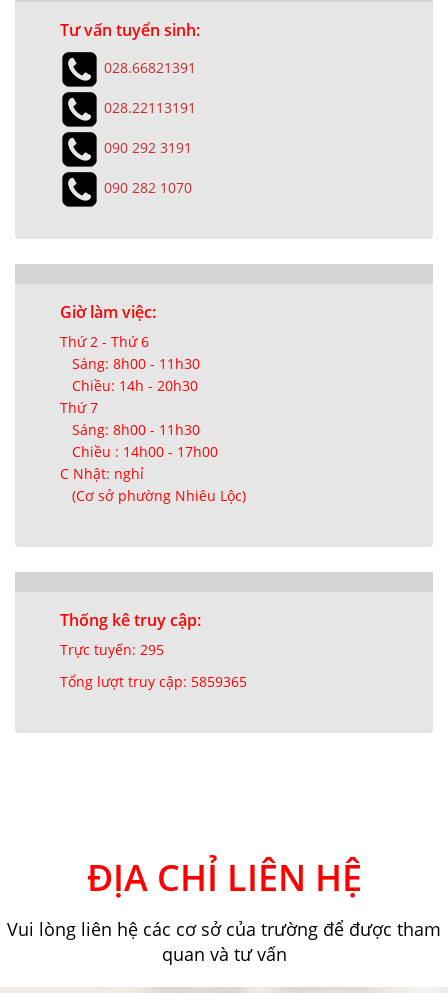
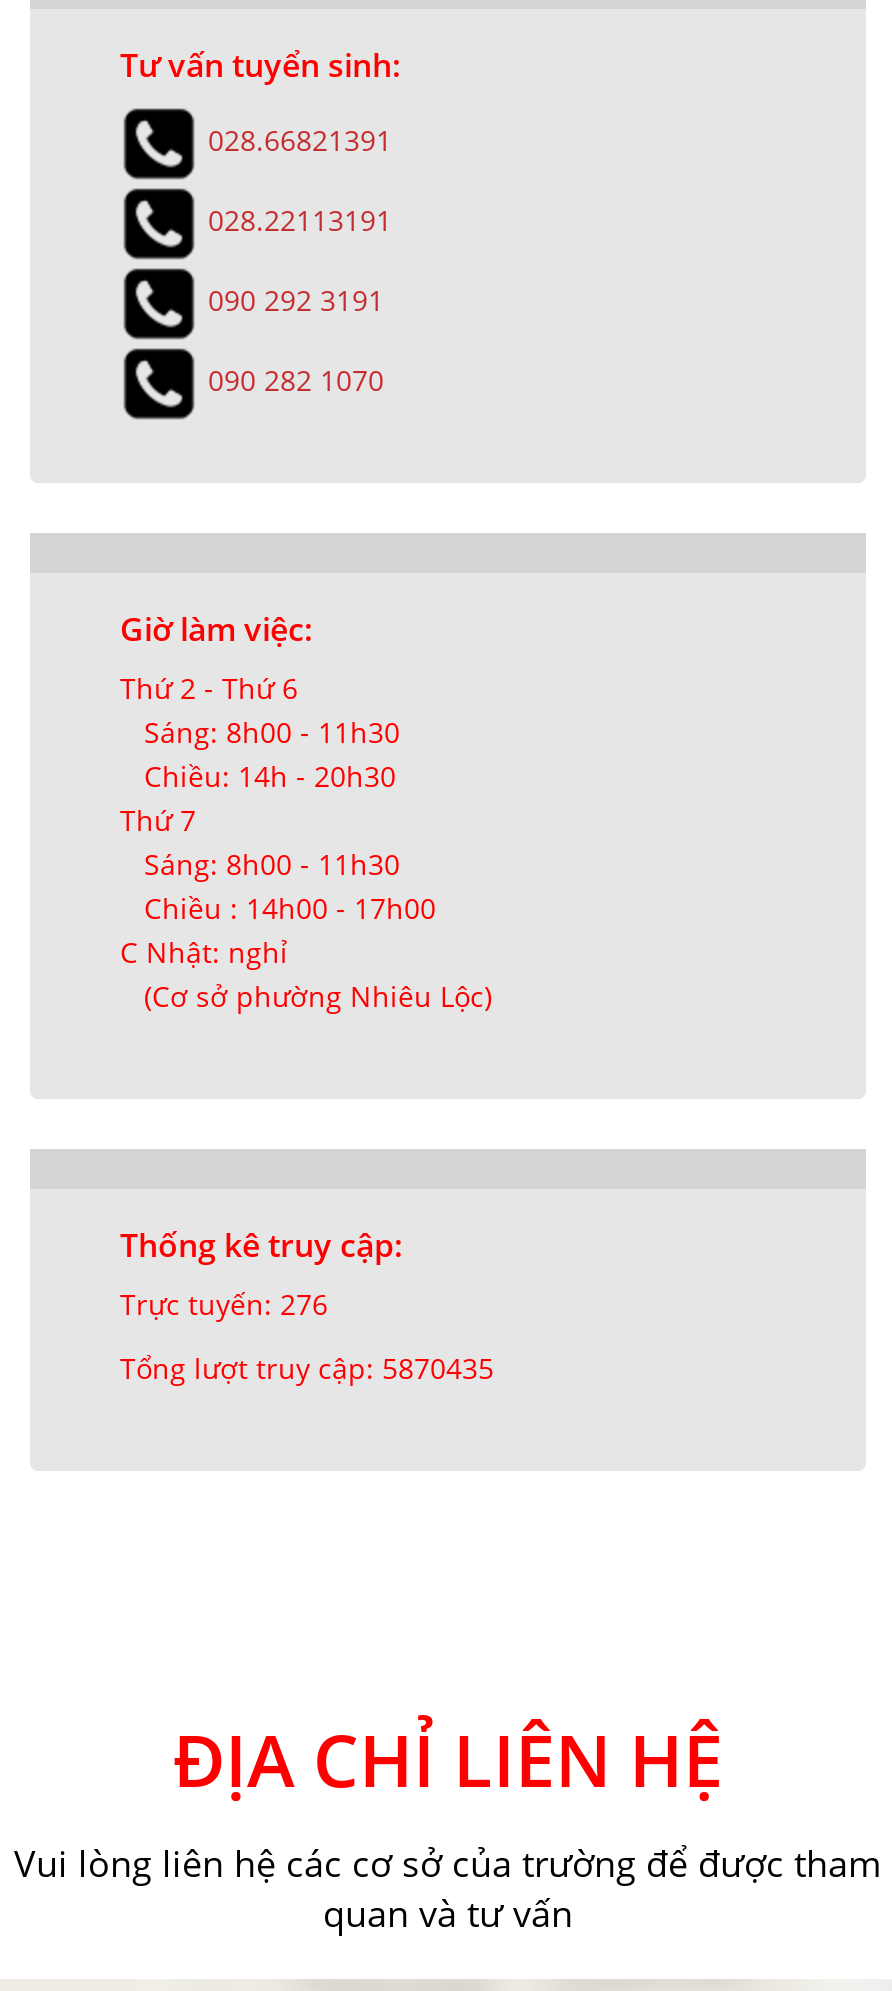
- Trực tuyến: 295
+ Trực tuyến: 276

- Tổng lượt truy cập: 5859365
+ Tổng lượt truy cập: 5870435
